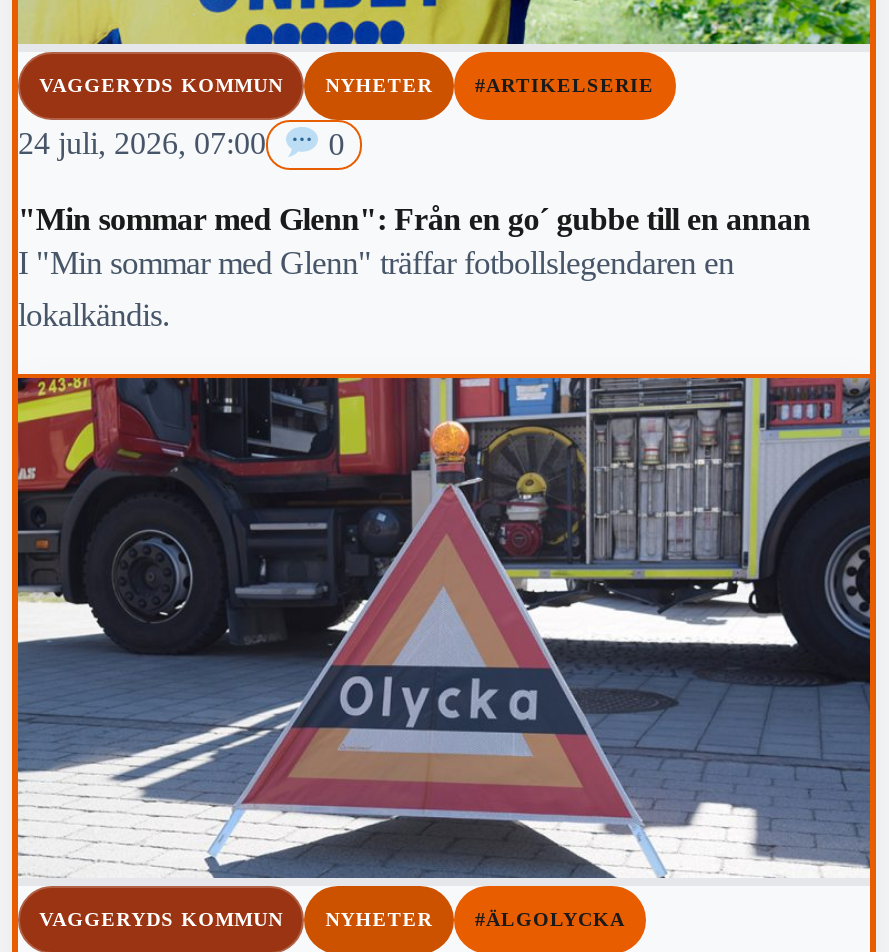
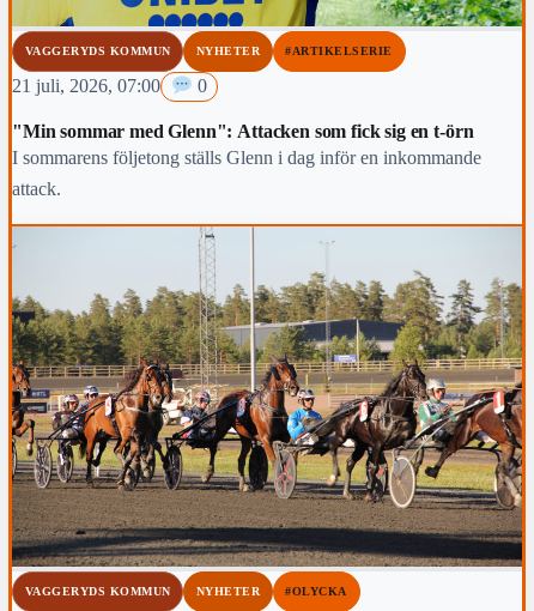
- 24 juli, 2026, 07:00 0
+ 21 juli, 2026, 07:00 0

- "Min sommar med Glenn": Från en go´ gubbe till en annan
- I "Min sommar med Glenn" träffar fotbollslegendaren en
- lokalkändis.
+ "Min sommar med Glenn": Attacken som fick sig en t-örn
+ I sommarens följetong ställs Glenn i dag inför en inkommande
+ attack.

- [image]
- #ÄLGOLYCKA
+ [image]
+ #OLYCKA
